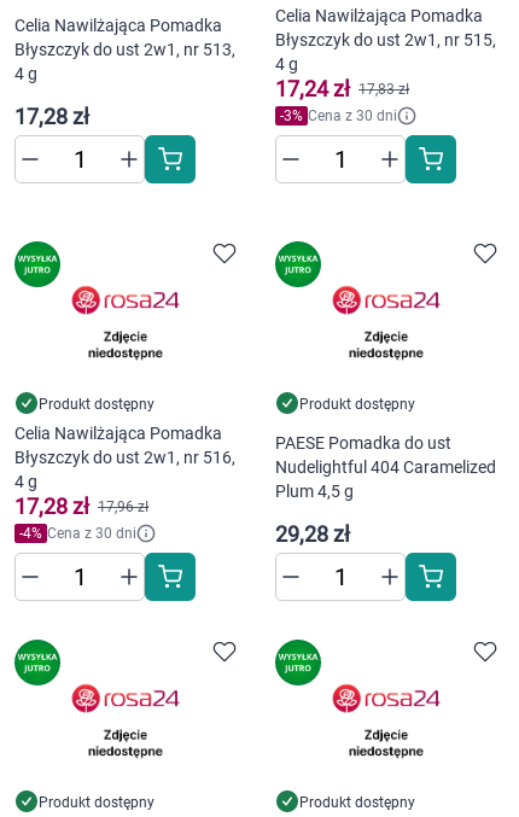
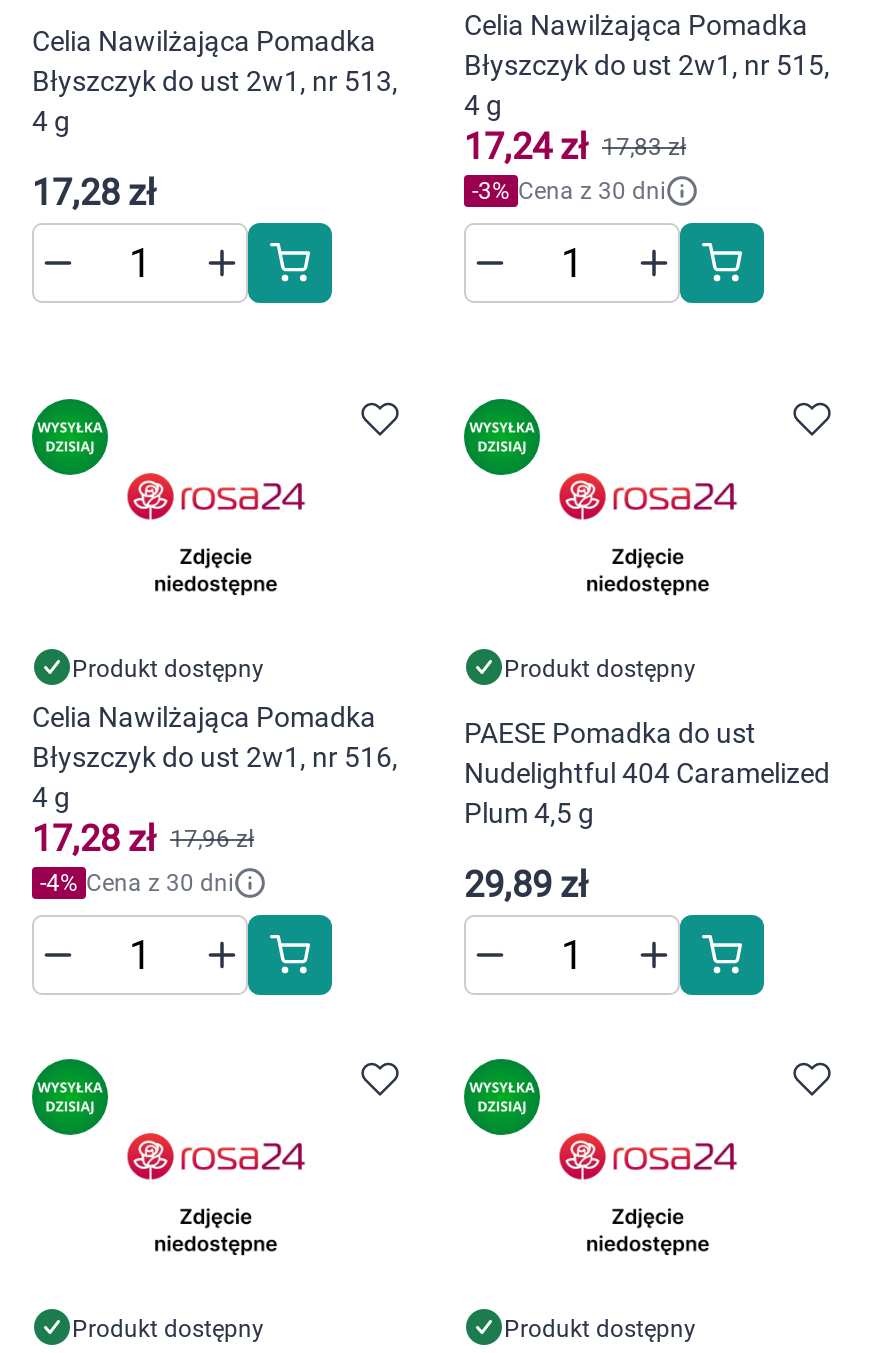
- 29,28 zł
+ 29,89 zł
